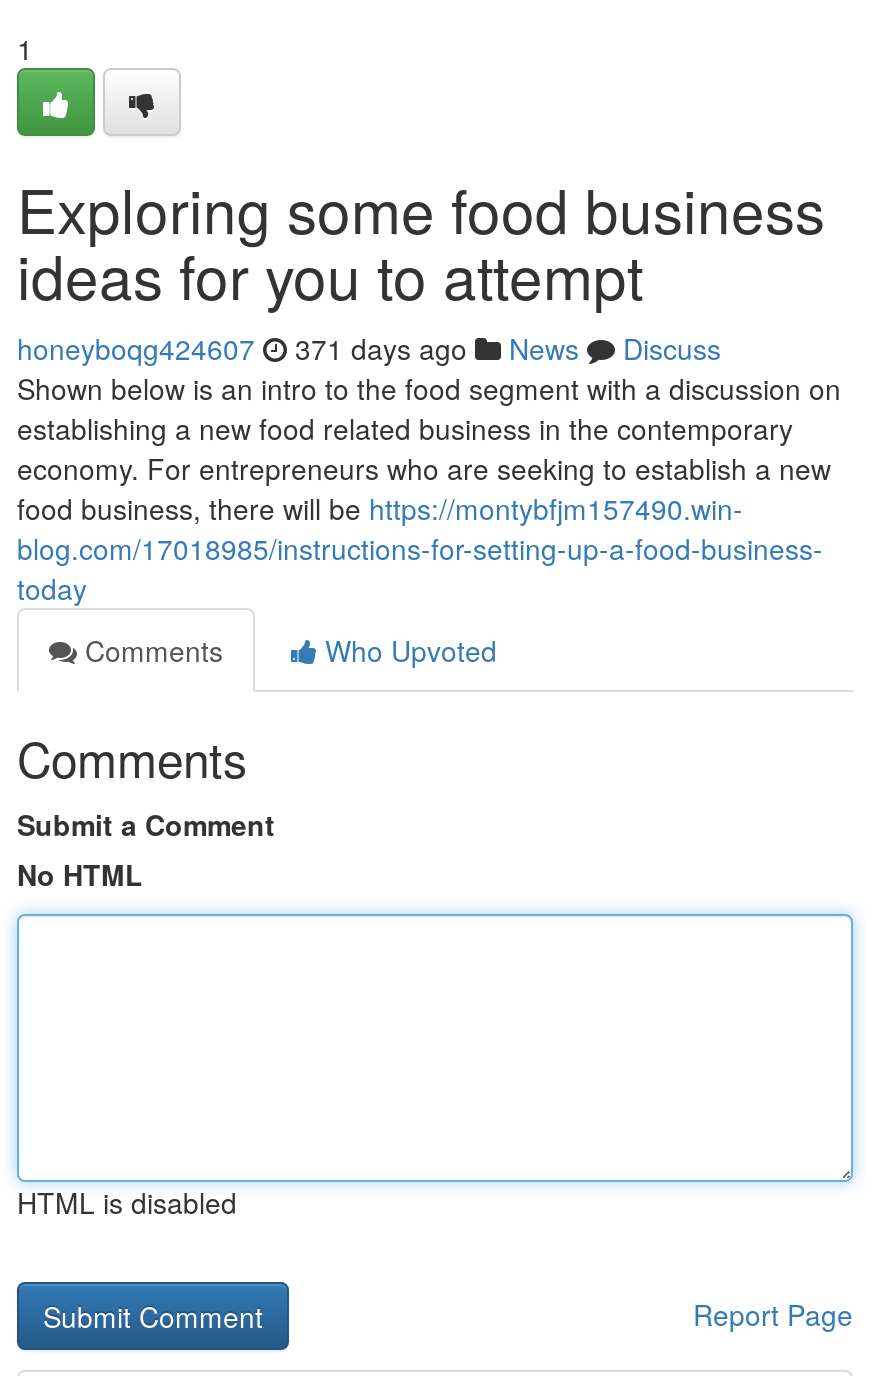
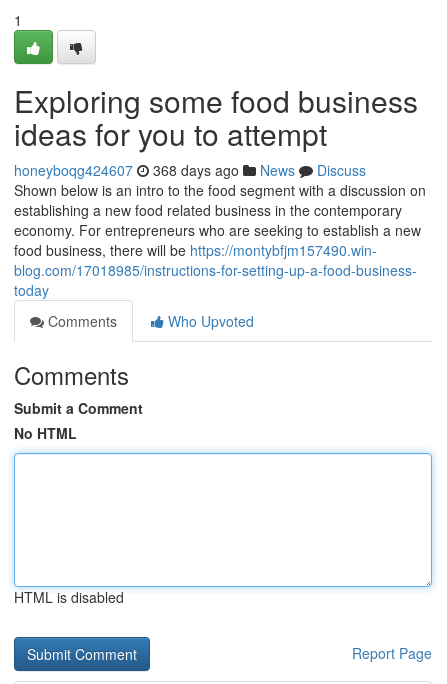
- honeyboqg424607 371 days ago News Discuss
+ honeyboqg424607 368 days ago News Discuss
